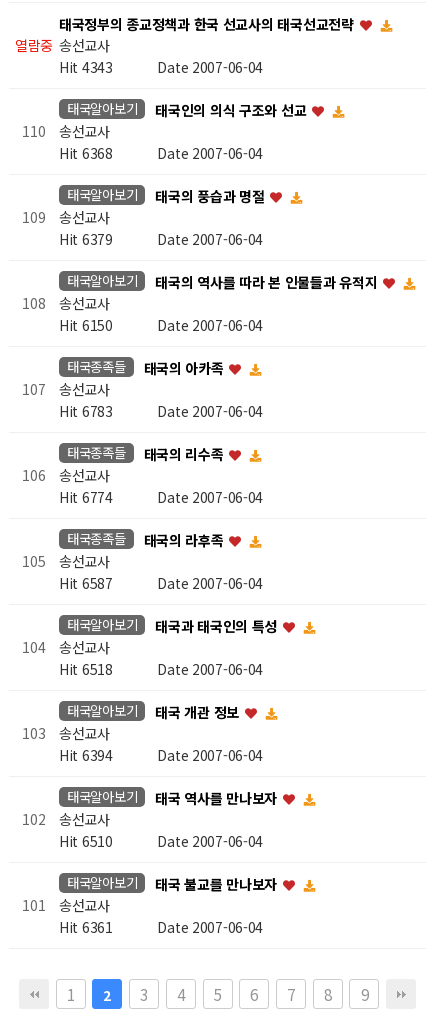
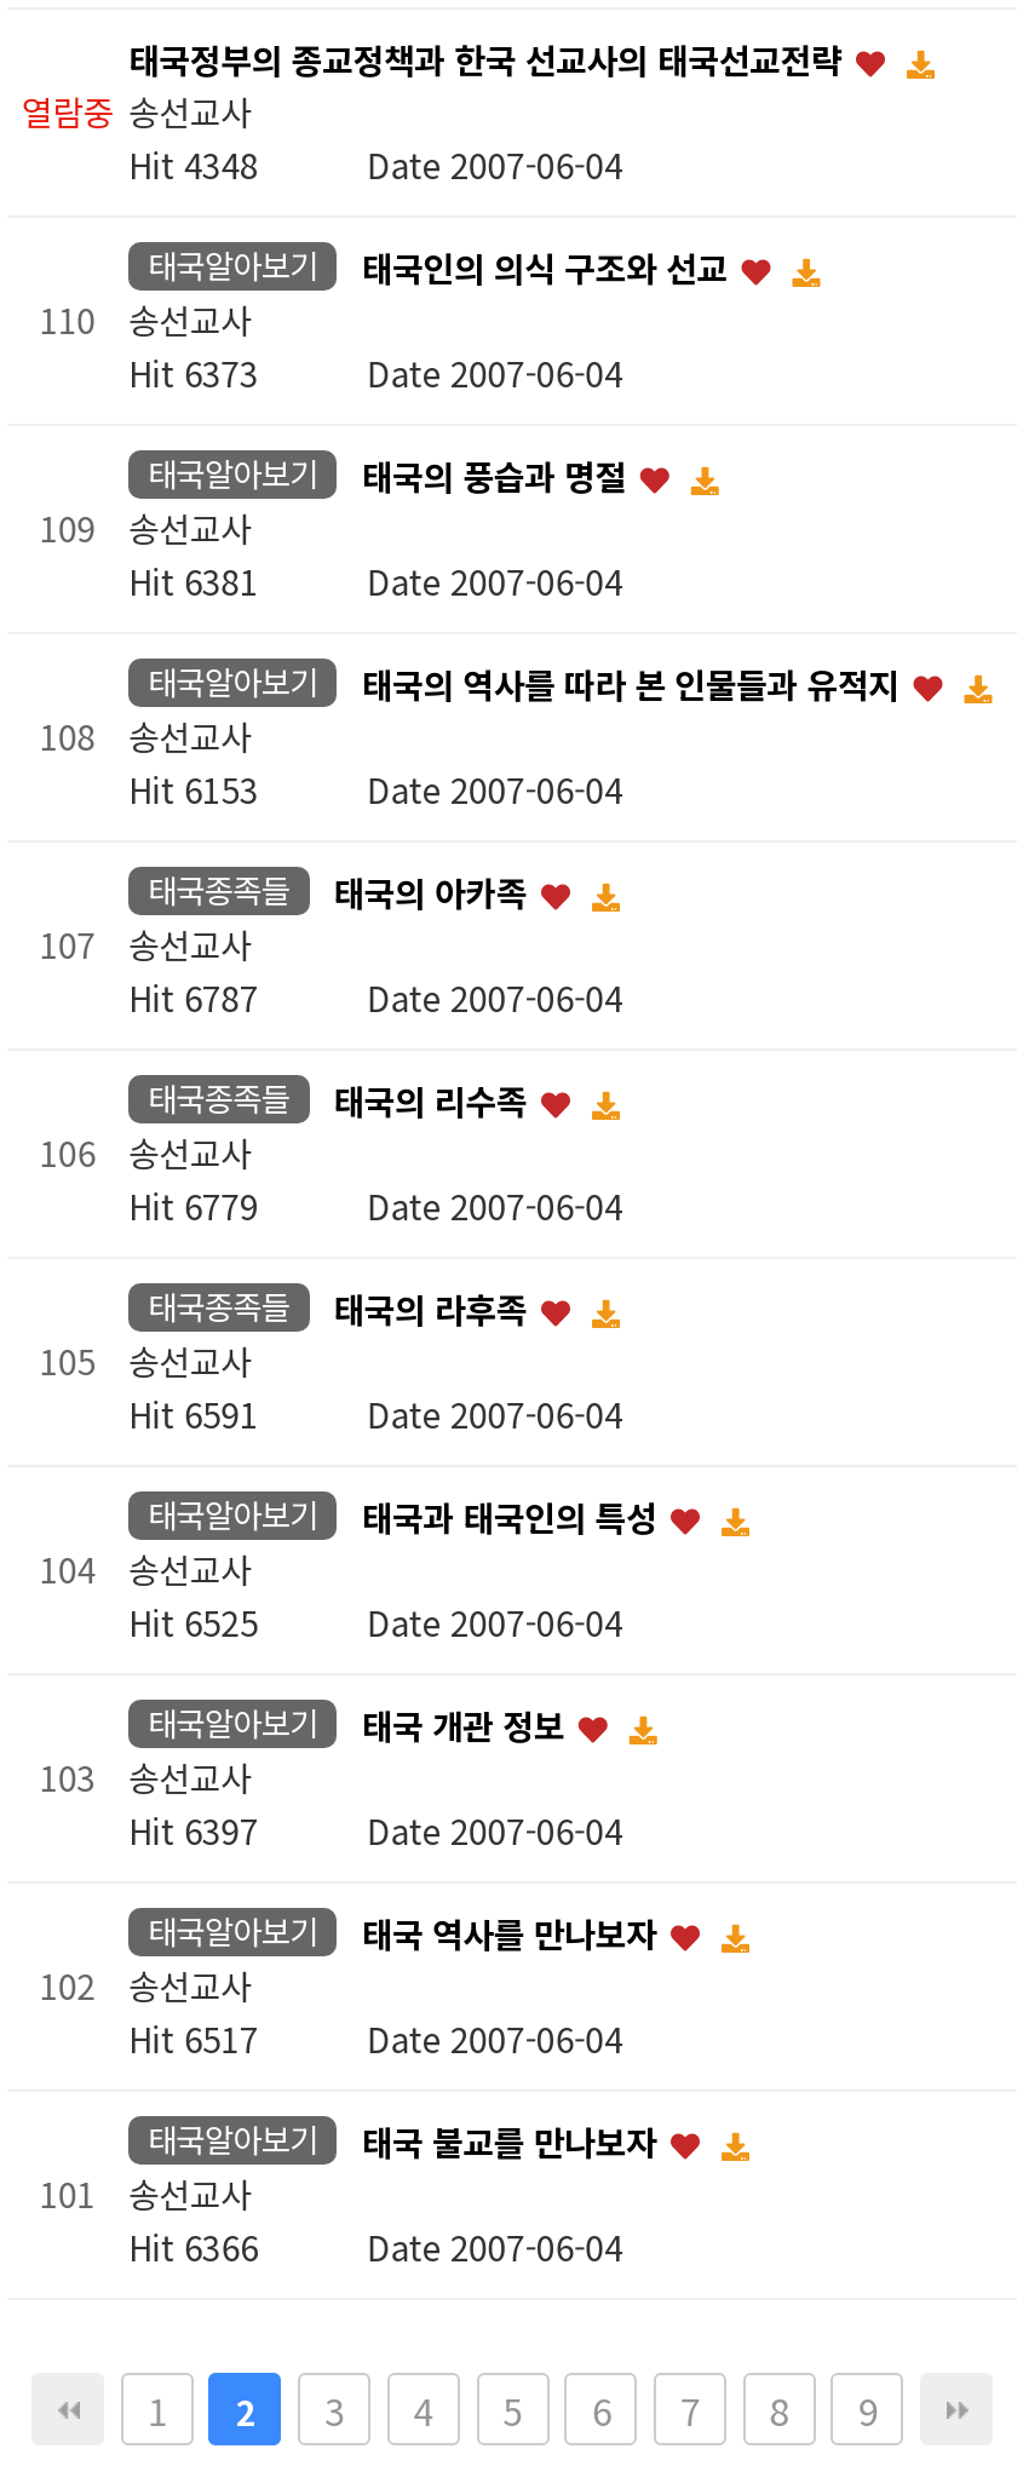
- Hit 4343 Date 2007-06-04
+ Hit 4348 Date 2007-06-04

- Hit 6368 Date 2007-06-04
+ Hit 6373 Date 2007-06-04

- Hit 6379 Date 2007-06-04
+ Hit 6381 Date 2007-06-04

- Hit 6150 Date 2007-06-04
+ Hit 6153 Date 2007-06-04

- Hit 6783 Date 2007-06-04
+ Hit 6787 Date 2007-06-04

- Hit 6774 Date 2007-06-04
+ Hit 6779 Date 2007-06-04

- Hit 6587 Date 2007-06-04
+ Hit 6591 Date 2007-06-04

- Hit 6518 Date 2007-06-04
+ Hit 6525 Date 2007-06-04

- Hit 6394 Date 2007-06-04
+ Hit 6397 Date 2007-06-04

- Hit 6510 Date 2007-06-04
+ Hit 6517 Date 2007-06-04

- Hit 6361 Date 2007-06-04
+ Hit 6366 Date 2007-06-04
